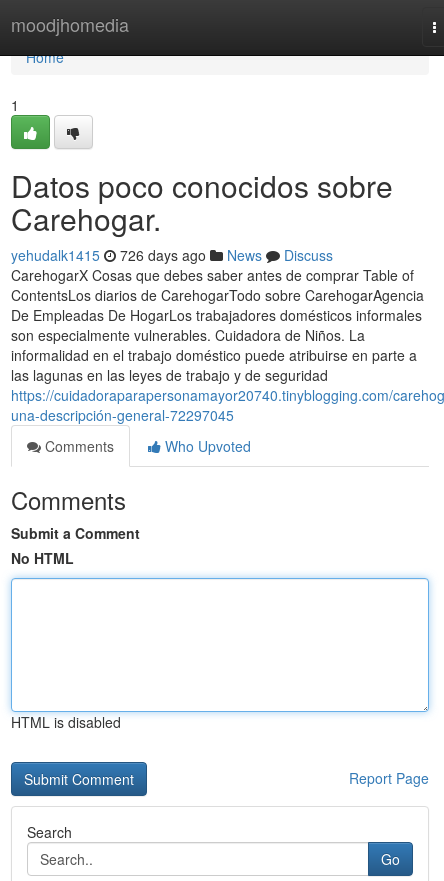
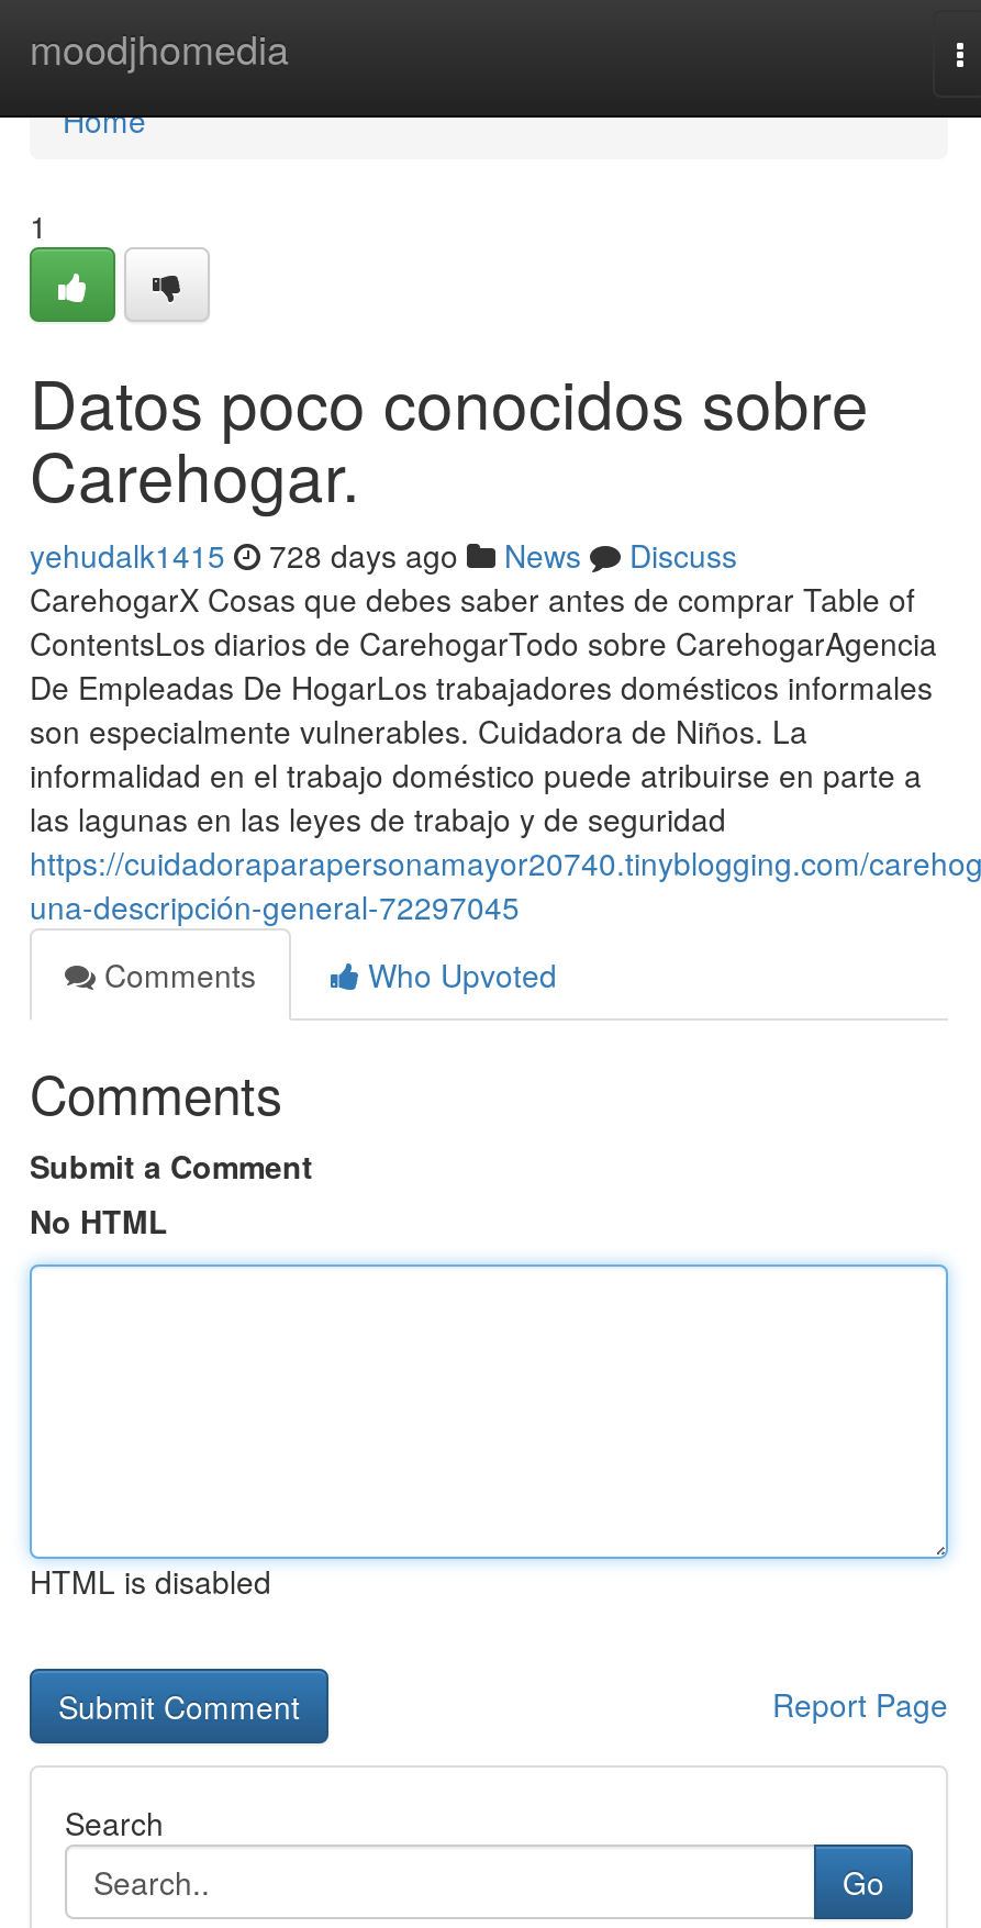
- yehudalk1415 726 days ago News Discuss
+ yehudalk1415 728 days ago News Discuss
